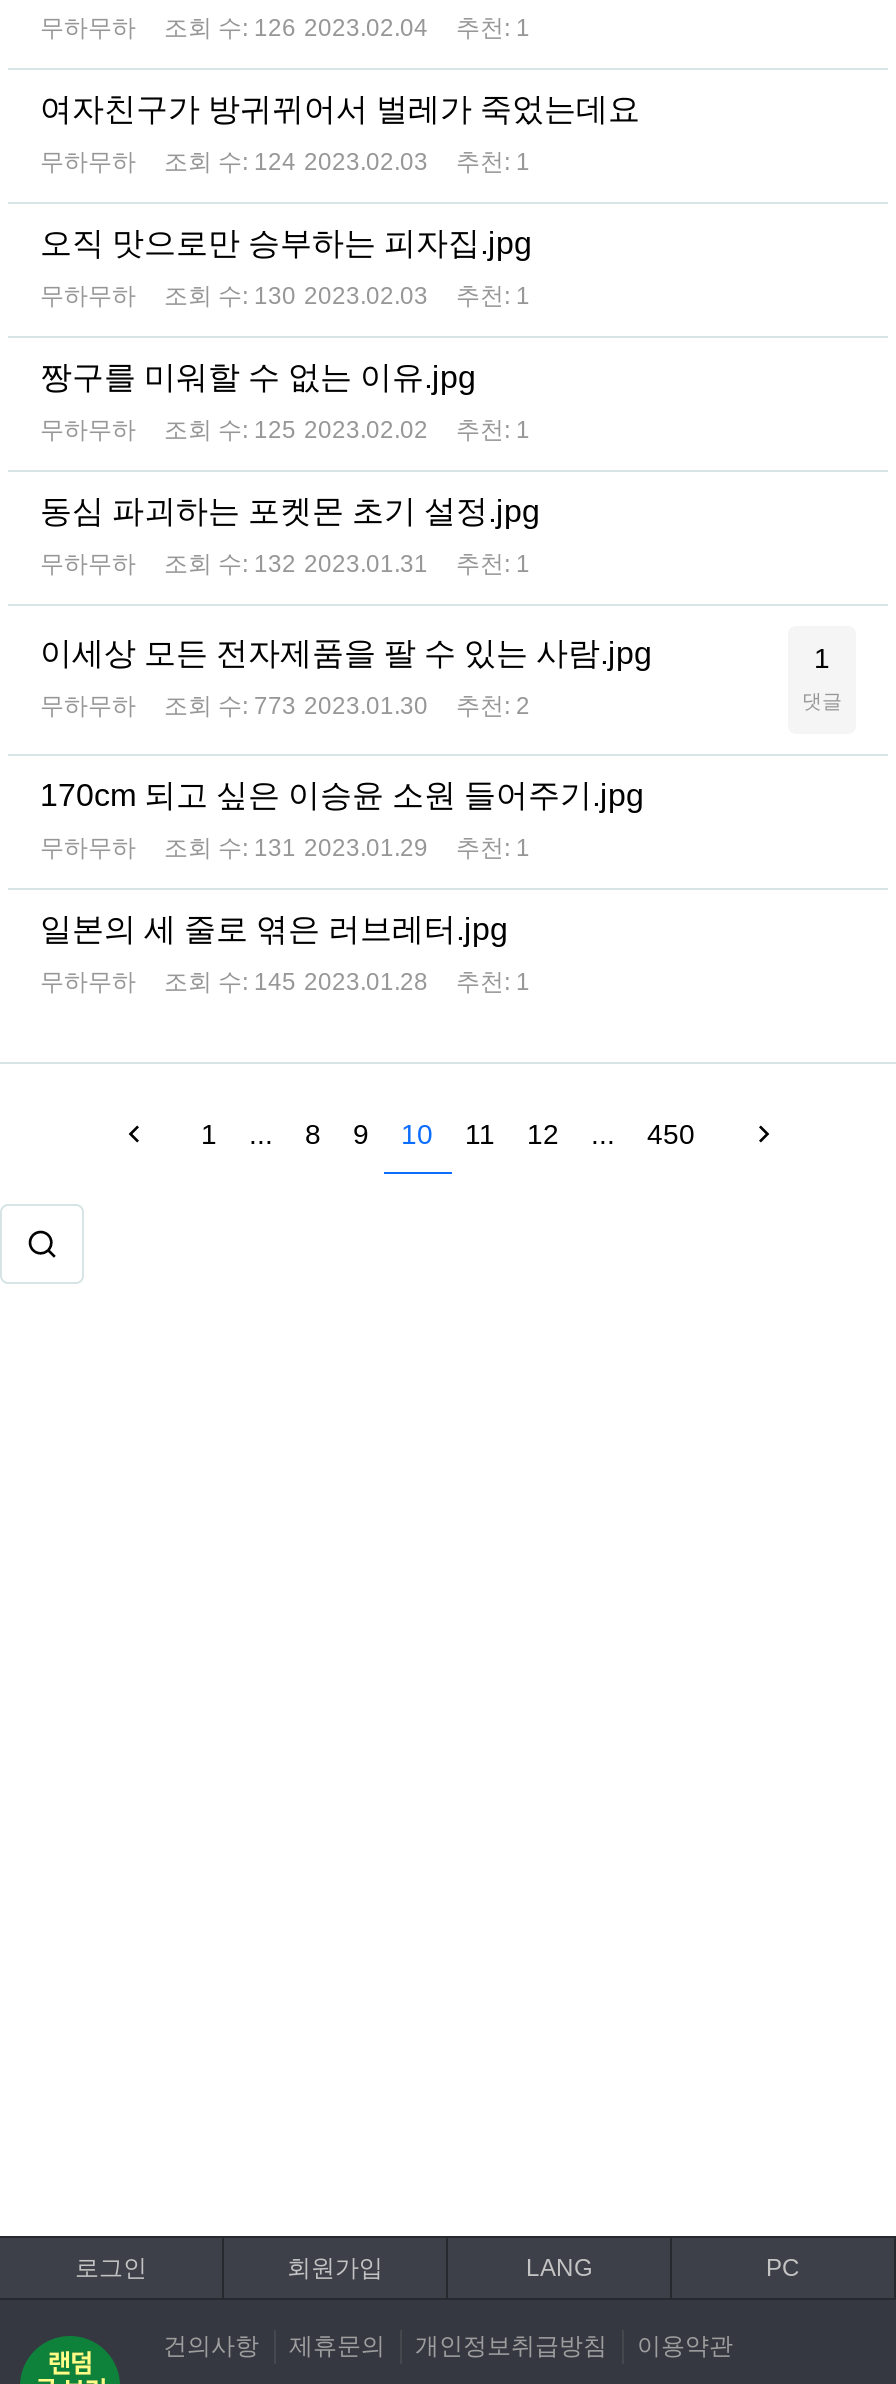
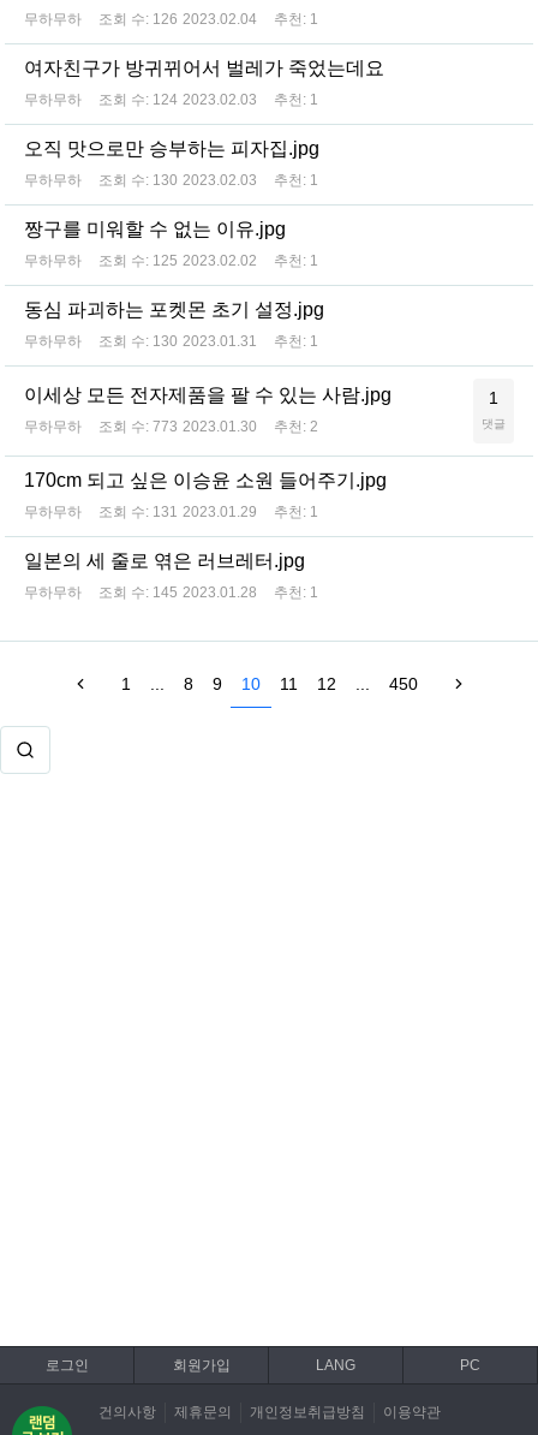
- 무하무하 조회 수: 132 2023.01.31 추천: 1
+ 무하무하 조회 수: 130 2023.01.31 추천: 1
